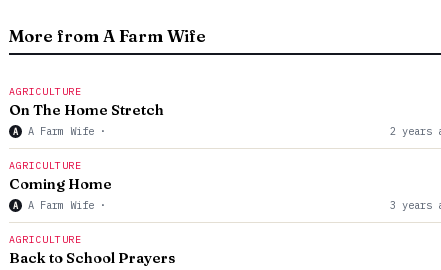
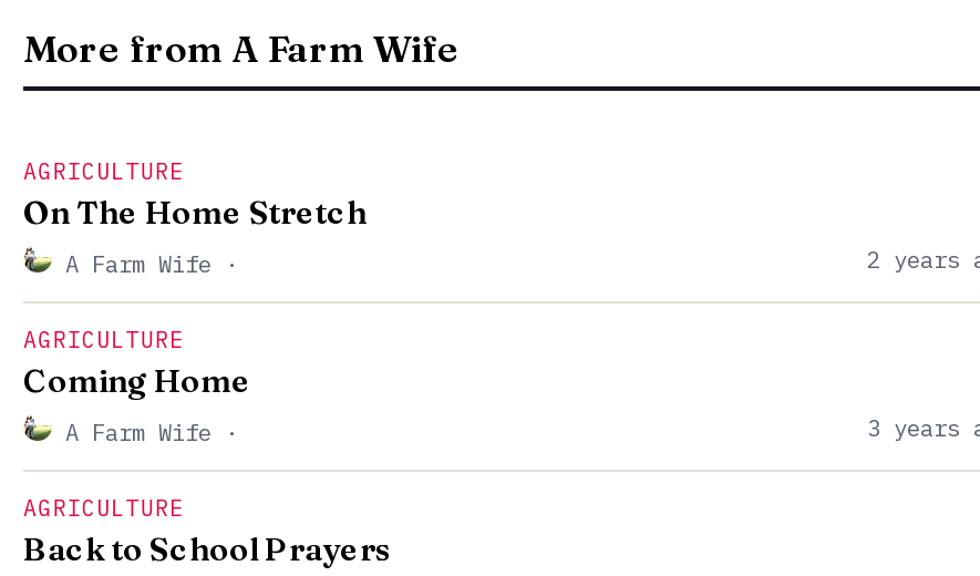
- A A Farm Wife ·
+ A Farm Wife ·

- A A Farm Wife ·
+ A Farm Wife ·
